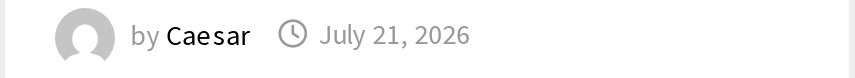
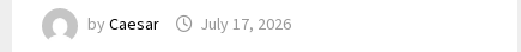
- by Caesar July 21, 2026
+ by Caesar July 17, 2026
